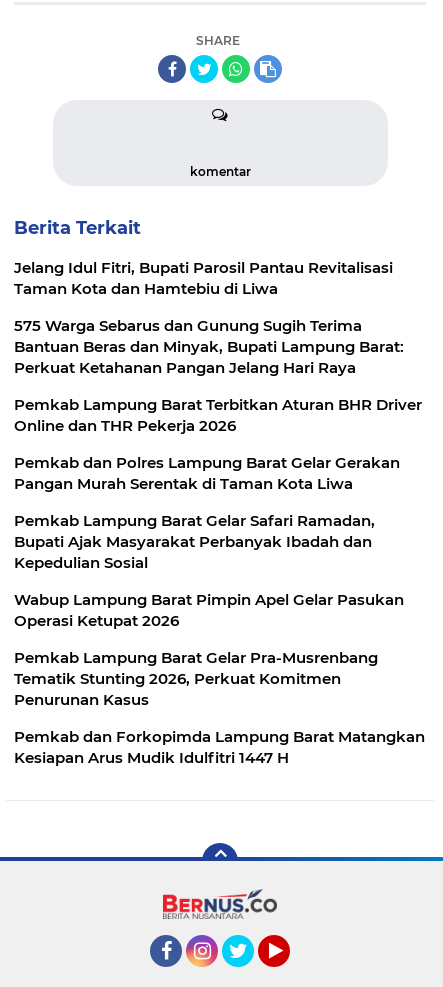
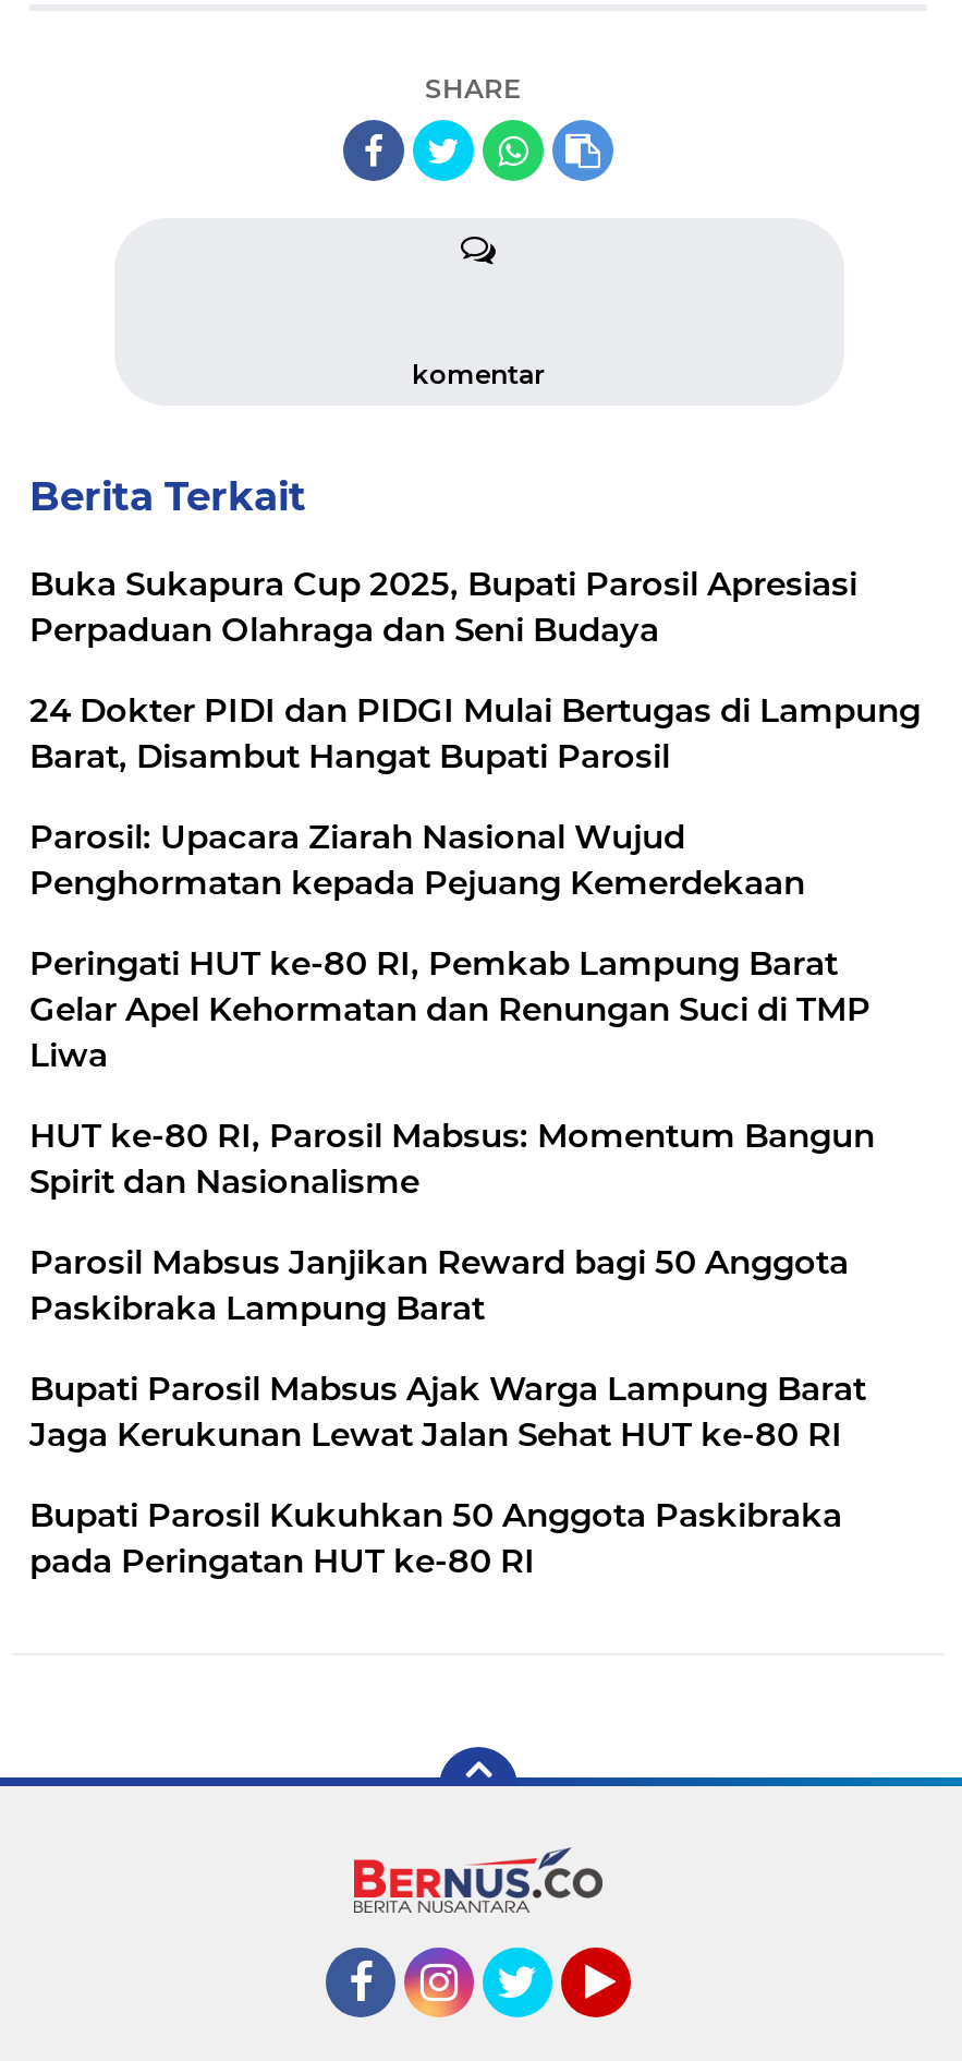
- Jelang Idul Fitri, Bupati Parosil Pantau Revitalisasi
- Taman Kota dan Hamtebiu di Liwa
+ Buka Sukapura Cup 2025, Bupati Parosil Apresiasi
+ Perpaduan Olahraga dan Seni Budaya

- 575 Warga Sebarus dan Gunung Sugih Terima
- Bantuan Beras dan Minyak, Bupati Lampung Barat:
- Perkuat Ketahanan Pangan Jelang Hari Raya
+ 24 Dokter PIDI dan PIDGI Mulai Bertugas di Lampung
+ Barat, Disambut Hangat Bupati Parosil

- Pemkab Lampung Barat Terbitkan Aturan BHR Driver
- Online dan THR Pekerja 2026
+ Parosil: Upacara Ziarah Nasional Wujud
+ Penghormatan kepada Pejuang Kemerdekaan

- Pemkab dan Polres Lampung Barat Gelar Gerakan
- Pangan Murah Serentak di Taman Kota Liwa
+ Peringati HUT ke-80 RI, Pemkab Lampung Barat
+ Gelar Apel Kehormatan dan Renungan Suci di TMP
+ Liwa

- Pemkab Lampung Barat Gelar Safari Ramadan,
- Bupati Ajak Masyarakat Perbanyak Ibadah dan
- Kepedulian Sosial
+ HUT ke-80 RI, Parosil Mabsus: Momentum Bangun
+ Spirit dan Nasionalisme

- Wabup Lampung Barat Pimpin Apel Gelar Pasukan
- Operasi Ketupat 2026
+ Parosil Mabsus Janjikan Reward bagi 50 Anggota
+ Paskibraka Lampung Barat

- Pemkab Lampung Barat Gelar Pra-Musrenbang
- Tematik Stunting 2026, Perkuat Komitmen
- Penurunan Kasus
+ Bupati Parosil Mabsus Ajak Warga Lampung Barat
+ Jaga Kerukunan Lewat Jalan Sehat HUT ke-80 RI

- Pemkab dan Forkopimda Lampung Barat Matangkan
- Kesiapan Arus Mudik Idulfitri 1447 H
+ Bupati Parosil Kukuhkan 50 Anggota Paskibraka
+ pada Peringatan HUT ke-80 RI
